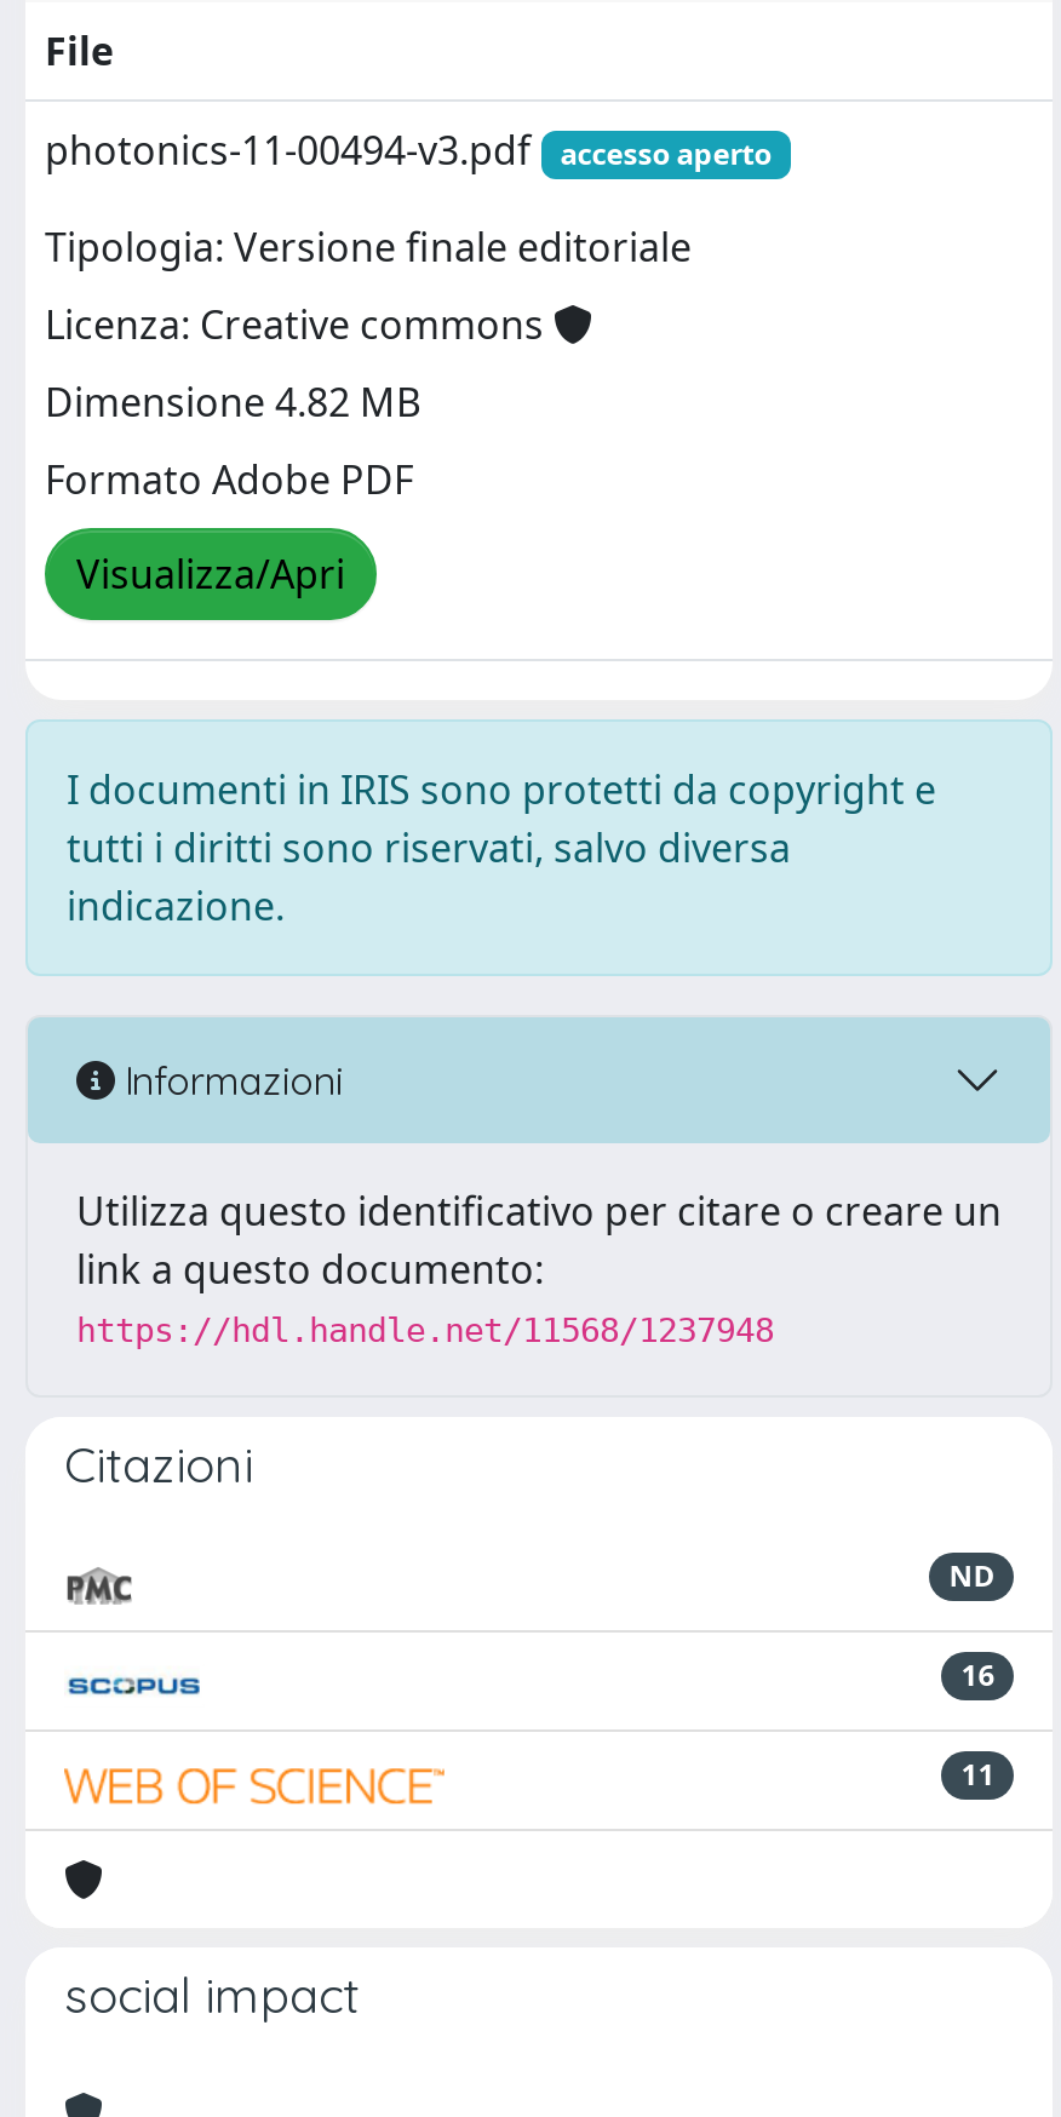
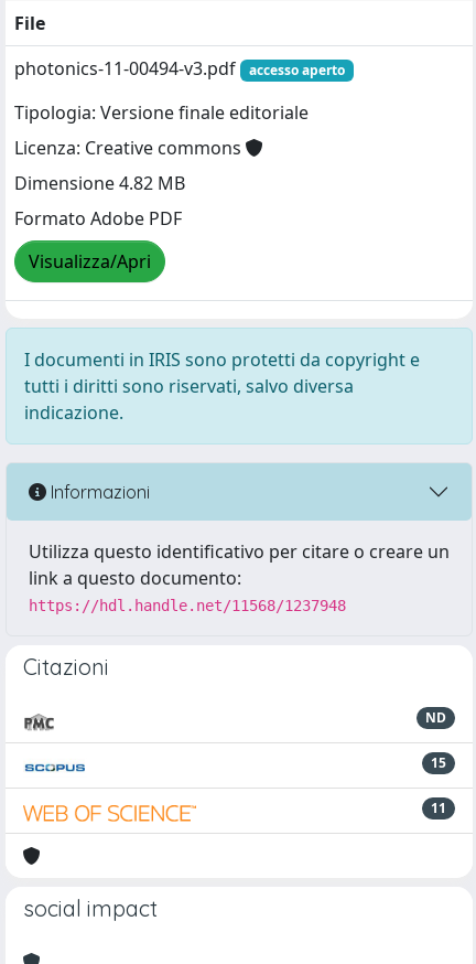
- 16
+ 15
